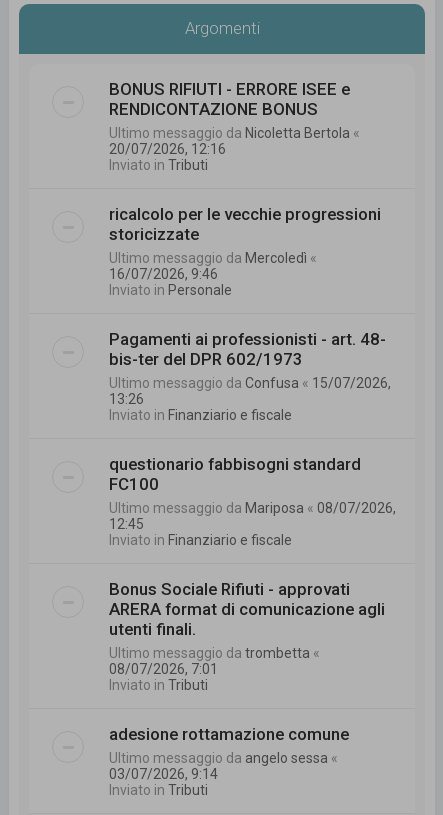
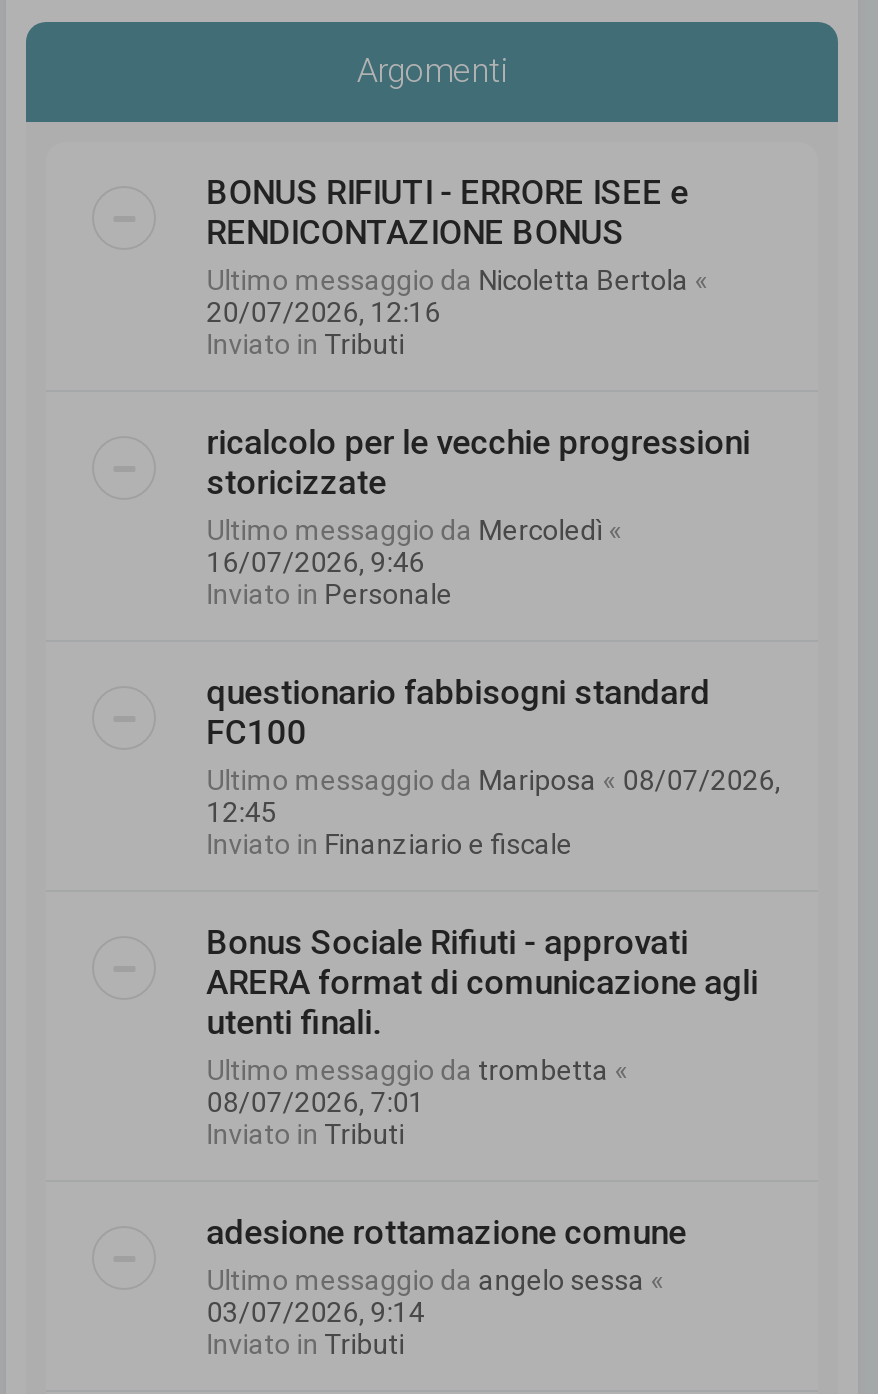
- Pagamenti ai professionisti - art. 48-
- bis-ter del DPR 602/1973
- Ultimo messaggio da Confusa «15/07/2026,
- 13:26
- Inviato in Finanziario e fiscale
